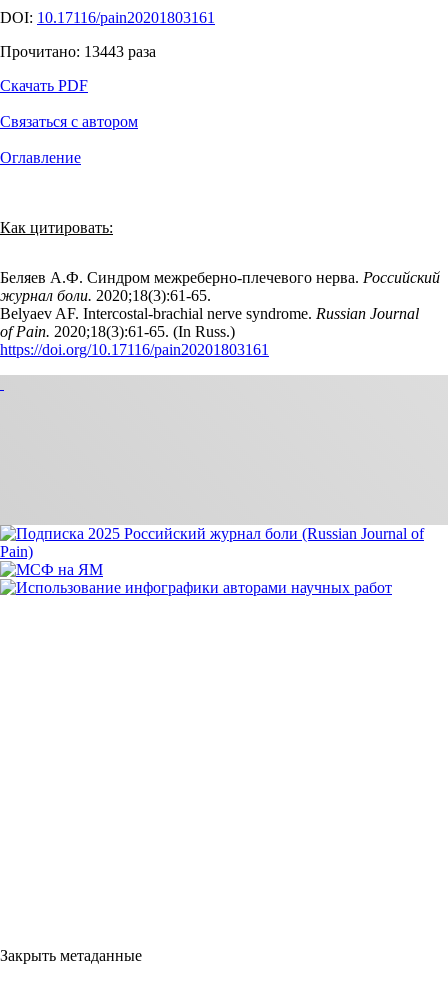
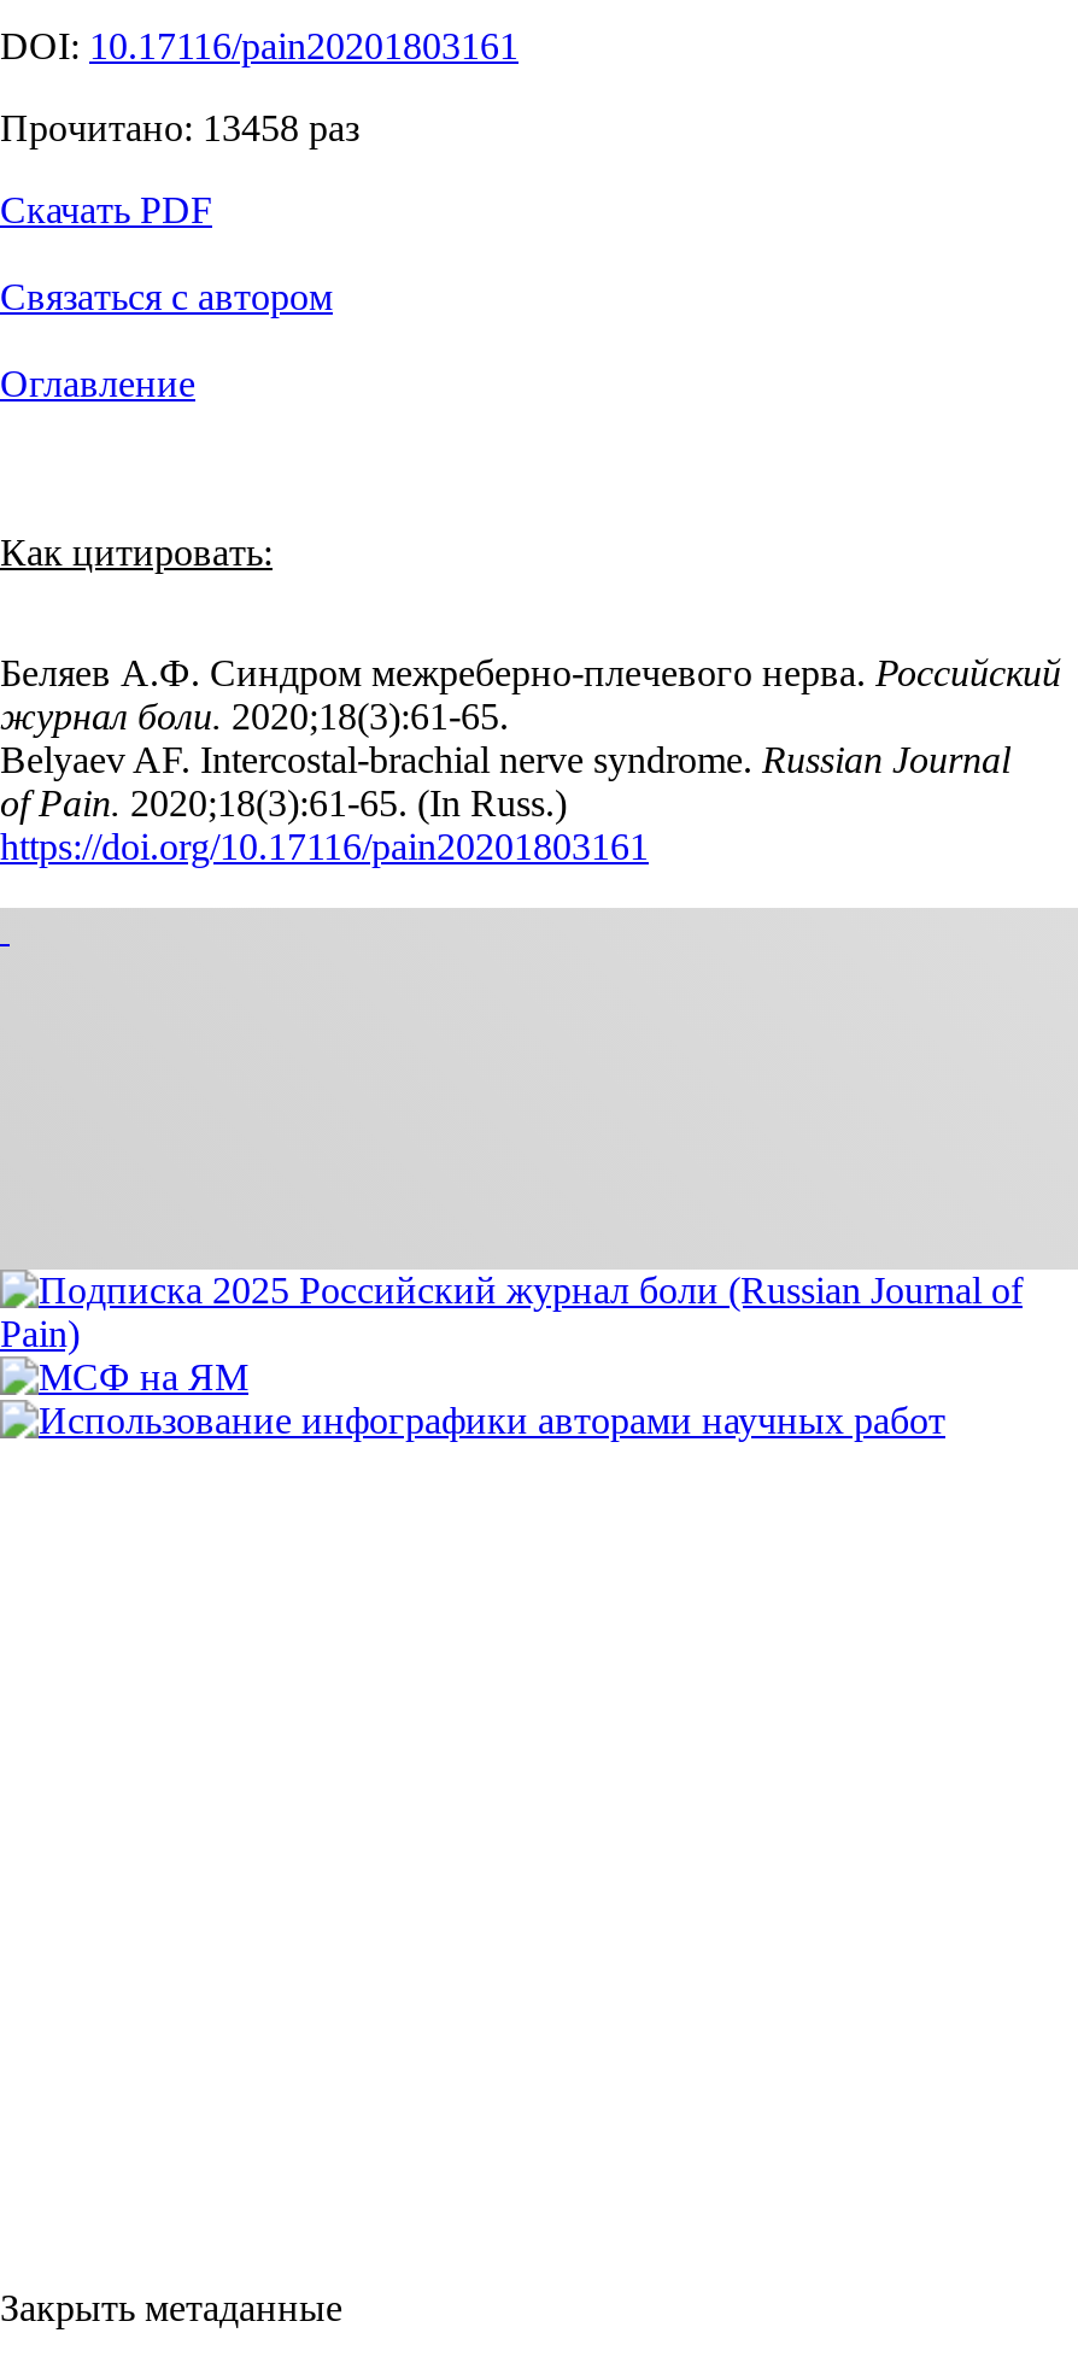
- Прочитано: 13443 раза
+ Прочитано: 13458 раз
